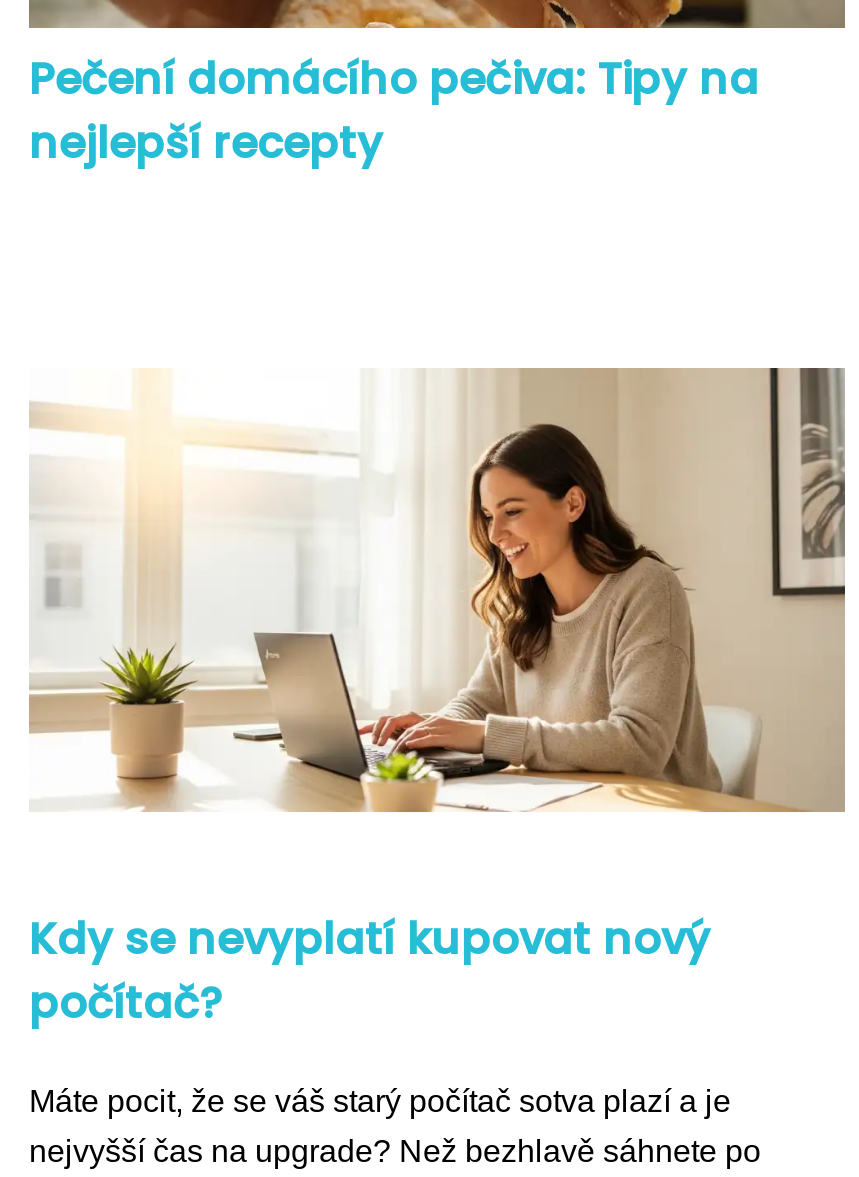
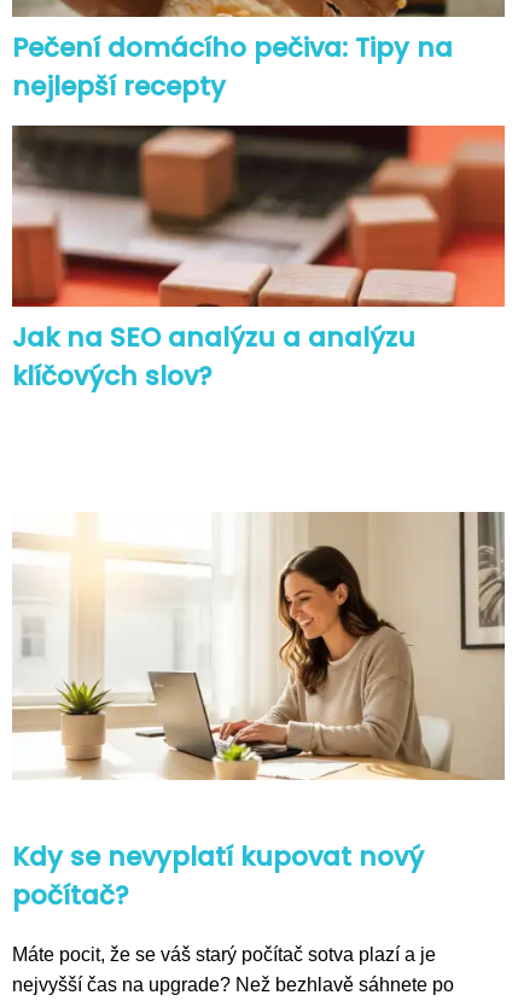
+ [image]
+ Jak na SEO analýzu a analýzu
+ klíčových slov?
